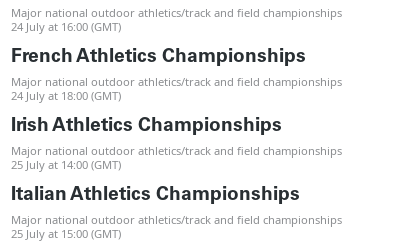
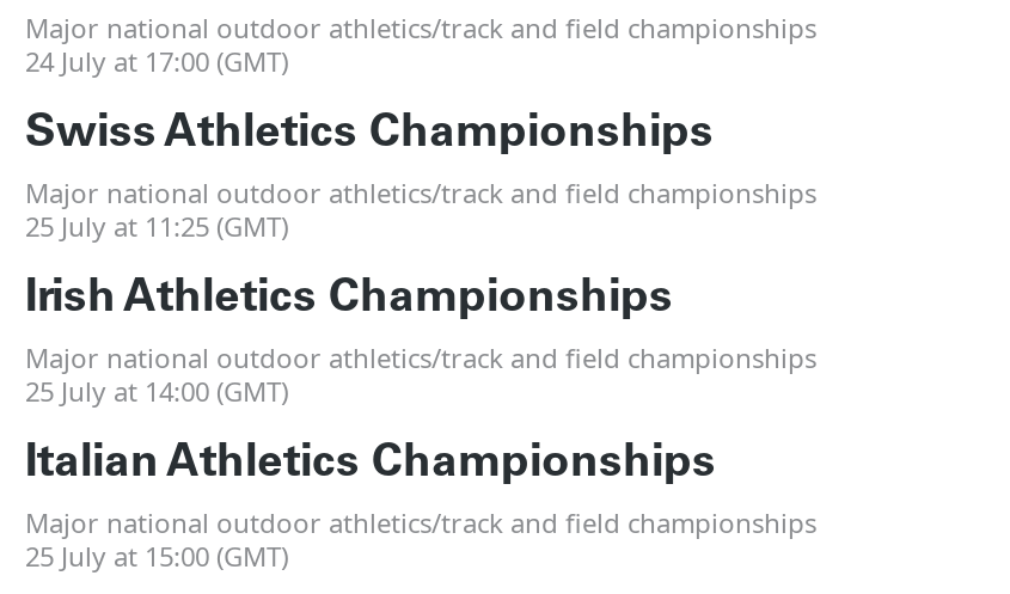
- 24 July at 16:00 (GMT)
+ 24 July at 17:00 (GMT)

- French Athletics Championships
+ Swiss Athletics Championships

- 24 July at 18:00 (GMT)
+ 25 July at 11:25 (GMT)
